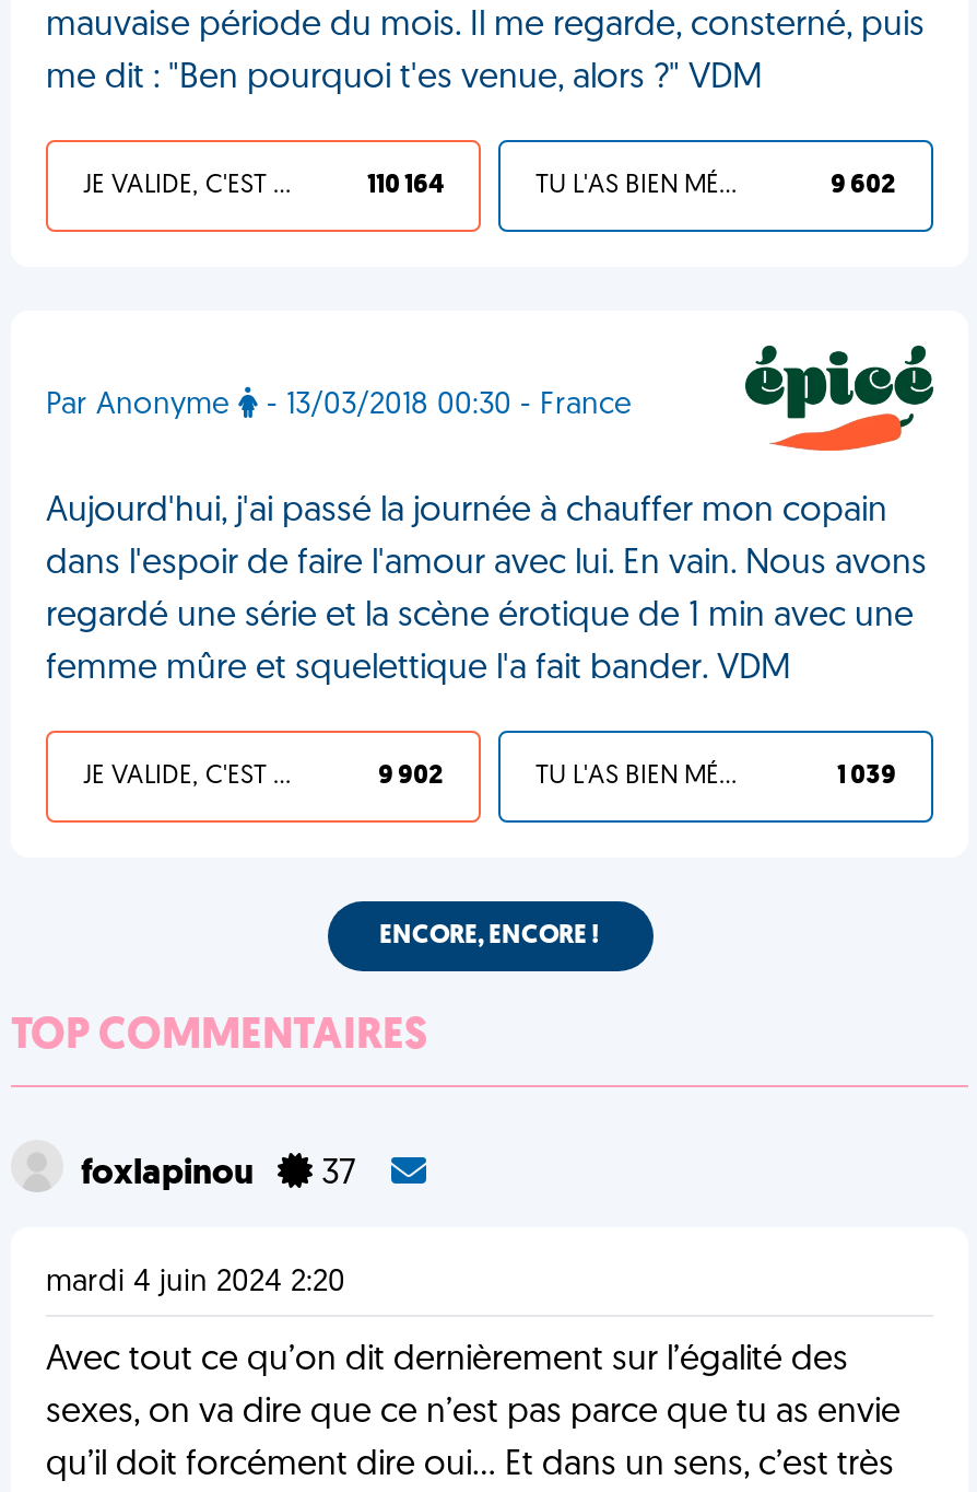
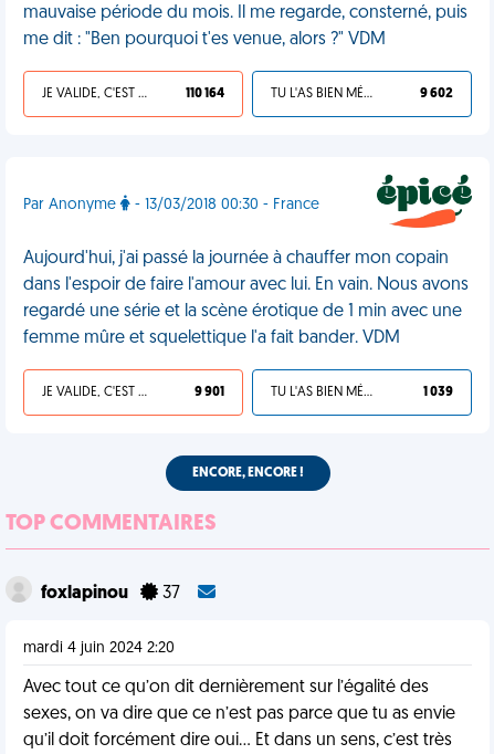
- 9 902
+ 9 901
